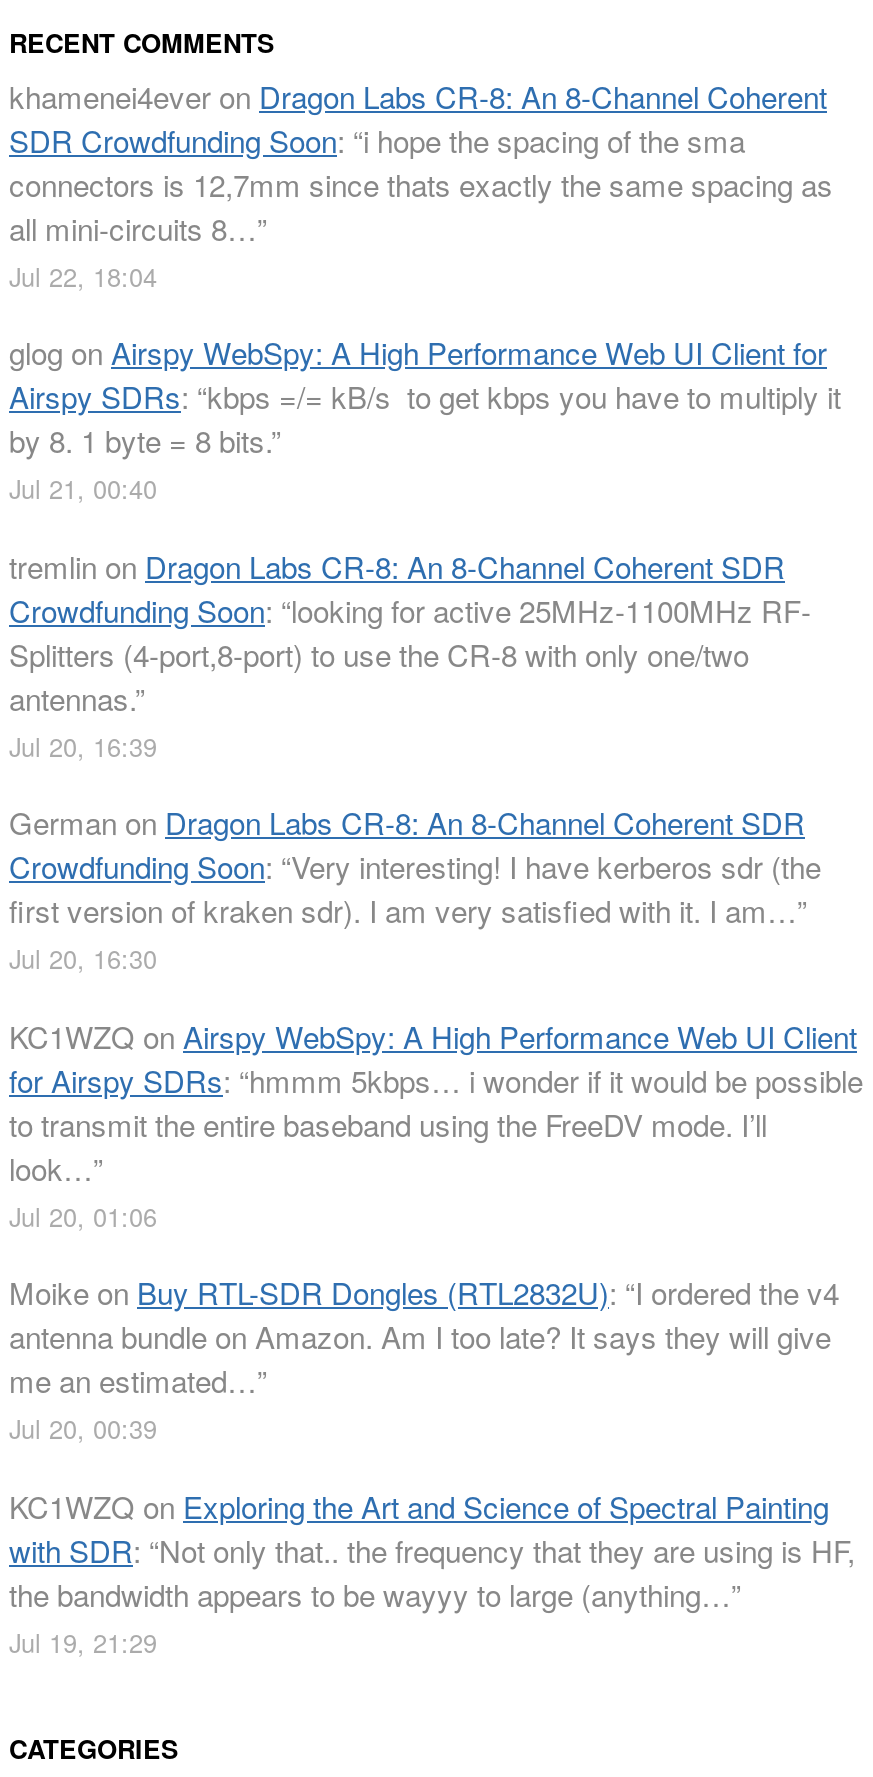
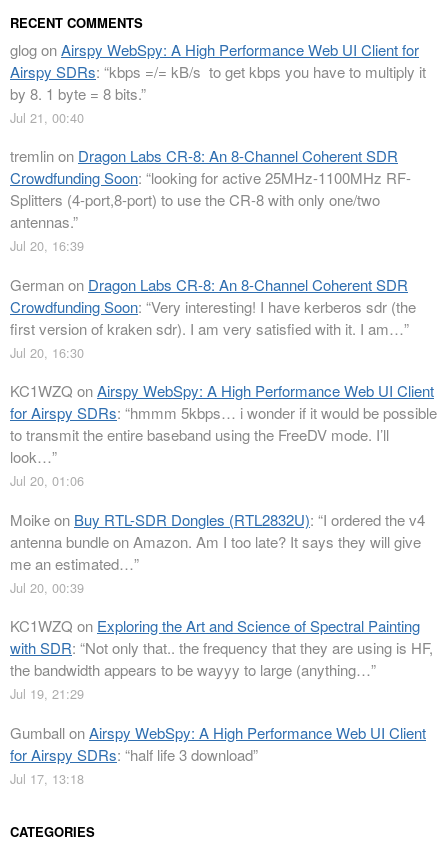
- khamenei4ever on Dragon Labs CR-8: An 8-Channel Coherent
- SDR Crowdfunding Soon: “i hope the spacing of the sma
- connectors is 12,7mm since thats exactly the same spacing as
- all mini-circuits 8…”
- Jul 22, 18:04

moved up: glog on Airspy WebSpy: A High Performance Web UI Client for | Airspy SDRs: “kbps =/= kB/s to get kbps you have to multiply it | by 8. 1 byte = 8 bits.” | ... | the bandwidth appears to be wayyy to large (anything…” | Jul 19, 21:29

+ Gumball on Airspy WebSpy: A High Performance Web UI Client
+ for Airspy SDRs: “half life 3 download”
+ Jul 17, 13:18
